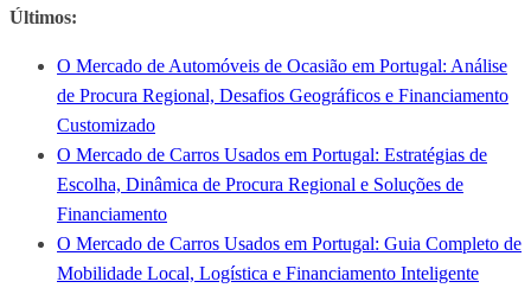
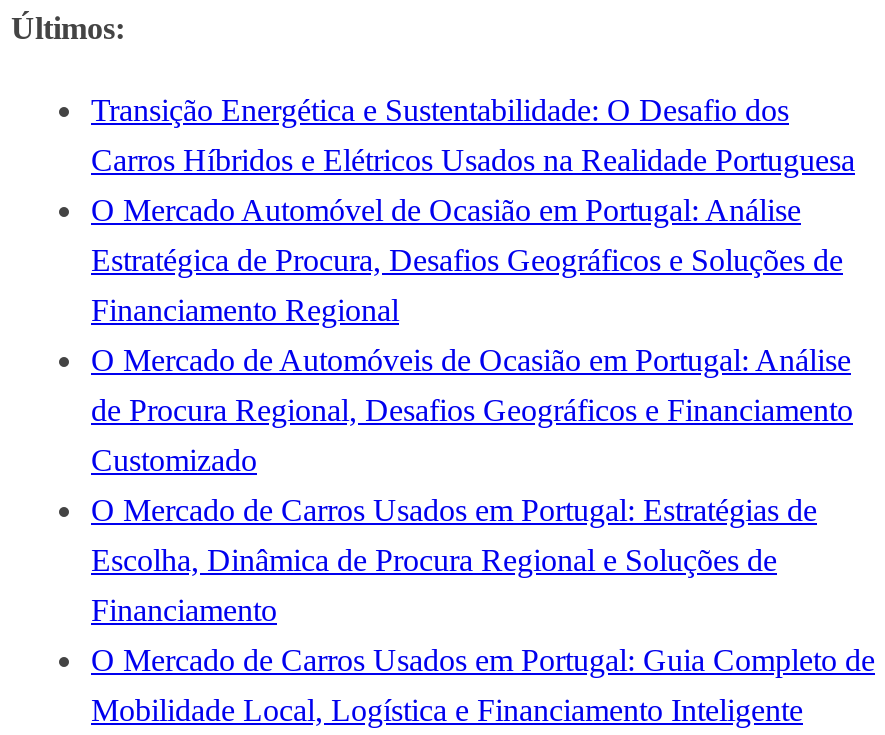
+ Transição Energética e Sustentabilidade: O Desafio dos
+ Carros Híbridos e Elétricos Usados na Realidade Portuguesa
+ O Mercado Automóvel de Ocasião em Portugal: Análise
+ Estratégica de Procura, Desafios Geográficos e Soluções de
+ Financiamento Regional
